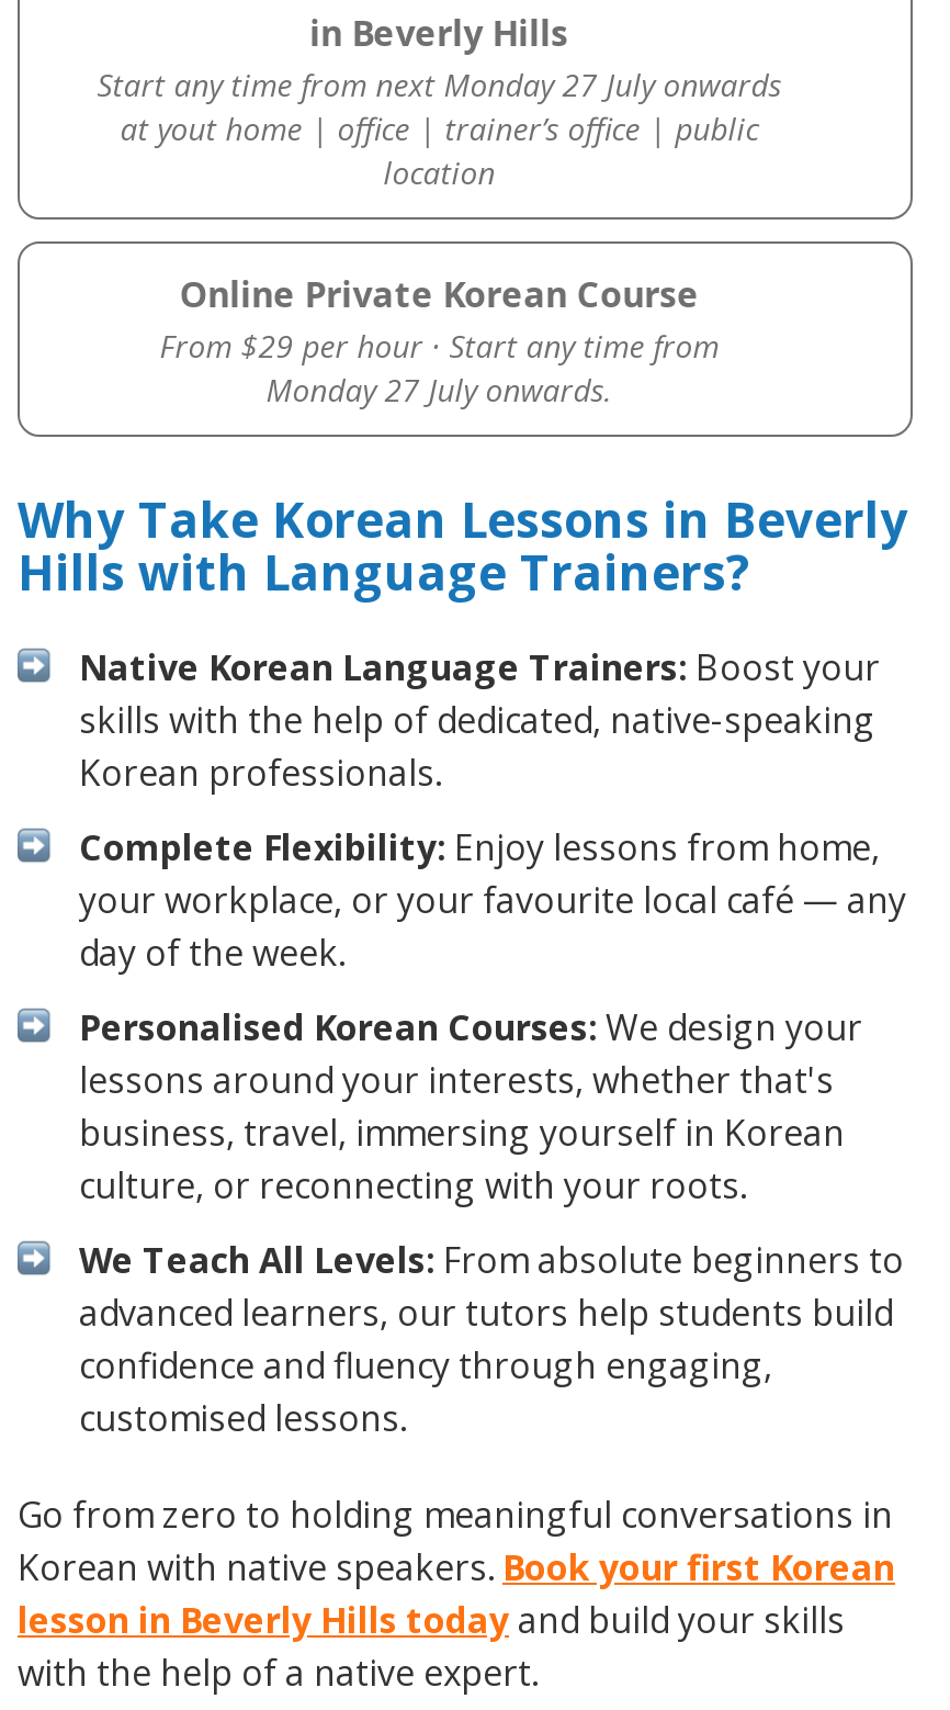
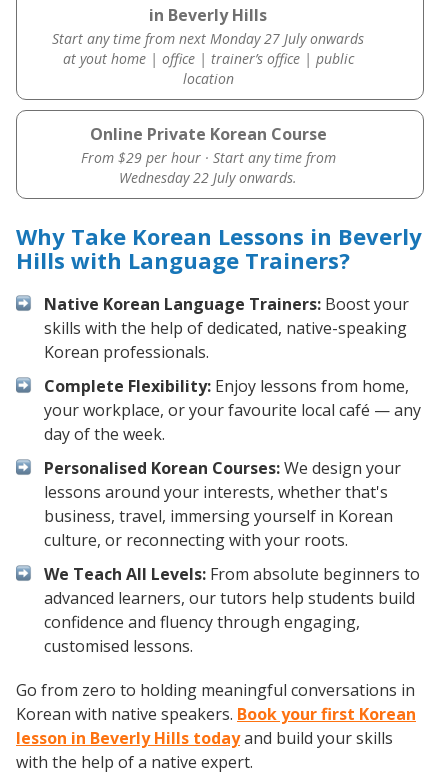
- Monday 27 July onwards.
+ Wednesday 22 July onwards.
